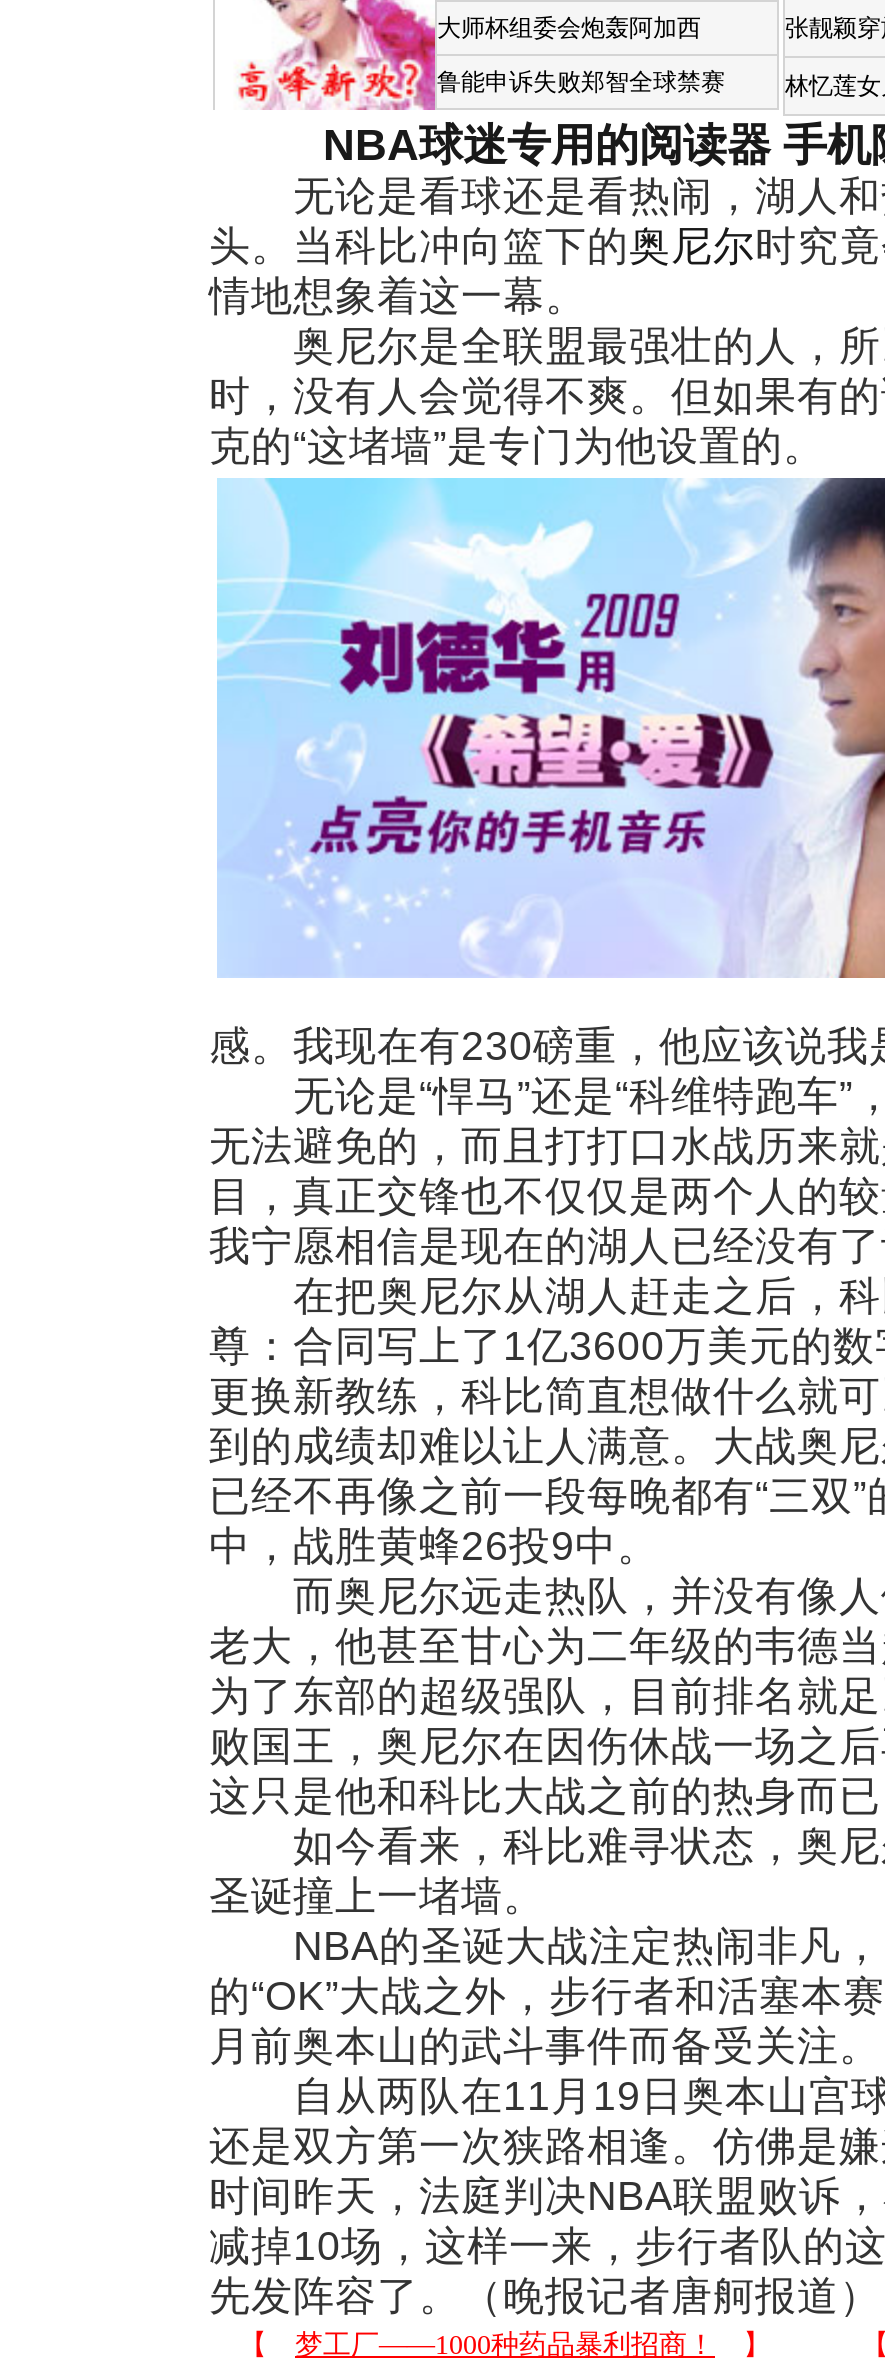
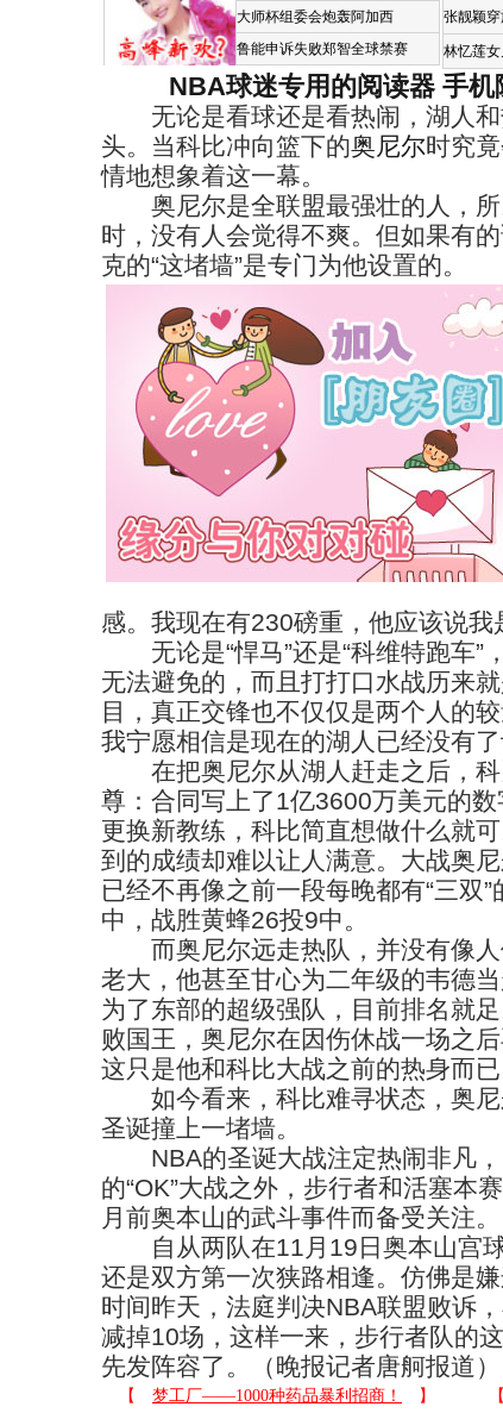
- [image]
+ [image]
